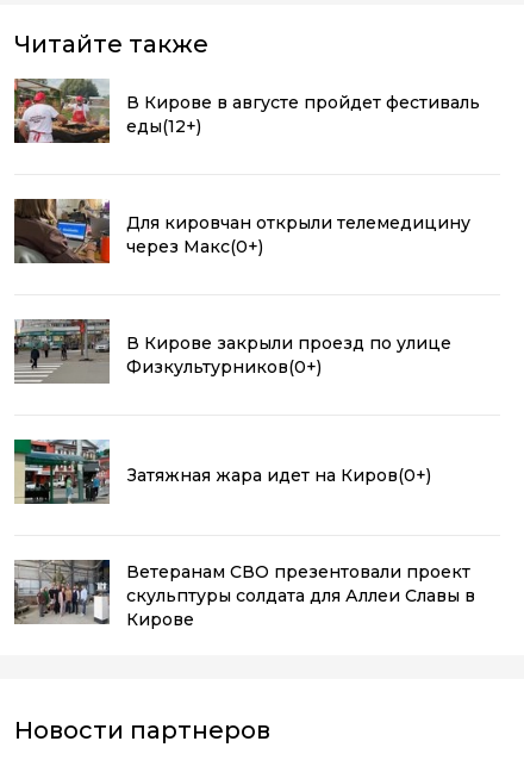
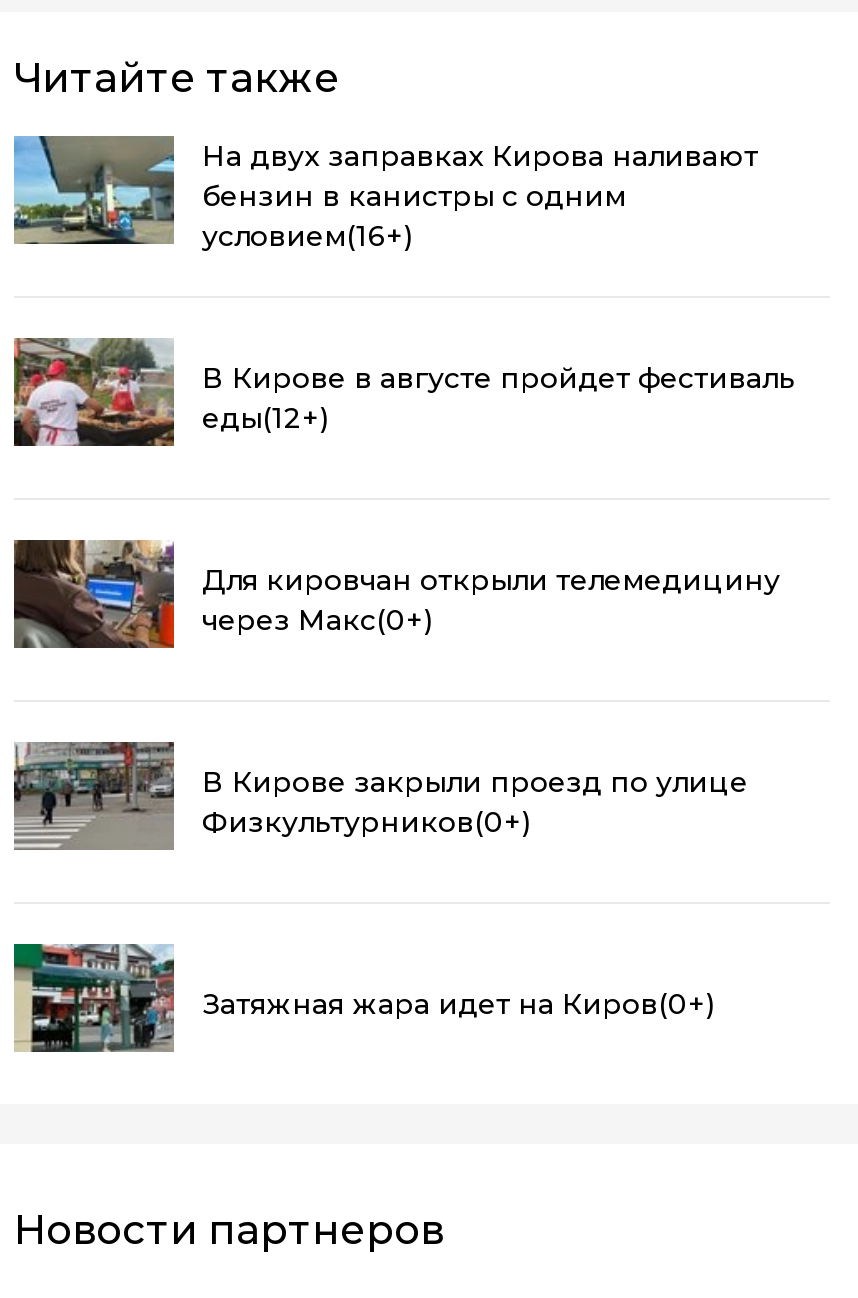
+ [image]
+ На двух заправках Кирова наливают
+ бензин в канистры с одним
+ условием(16+)

moved down: [image] | В Кирове в августе пройдет фестиваль | еды(12+) | Для кировчан открыли телемедицину | через Макс(0+) | В Кирове закрыли проезд по улице | Физкультурников(0+) | Затяжная жара идет на Киров(0+)

- [image]
- Ветеранам СВО презентовали проект
- скульптуры солдата для Аллеи Славы в
- Кирове
